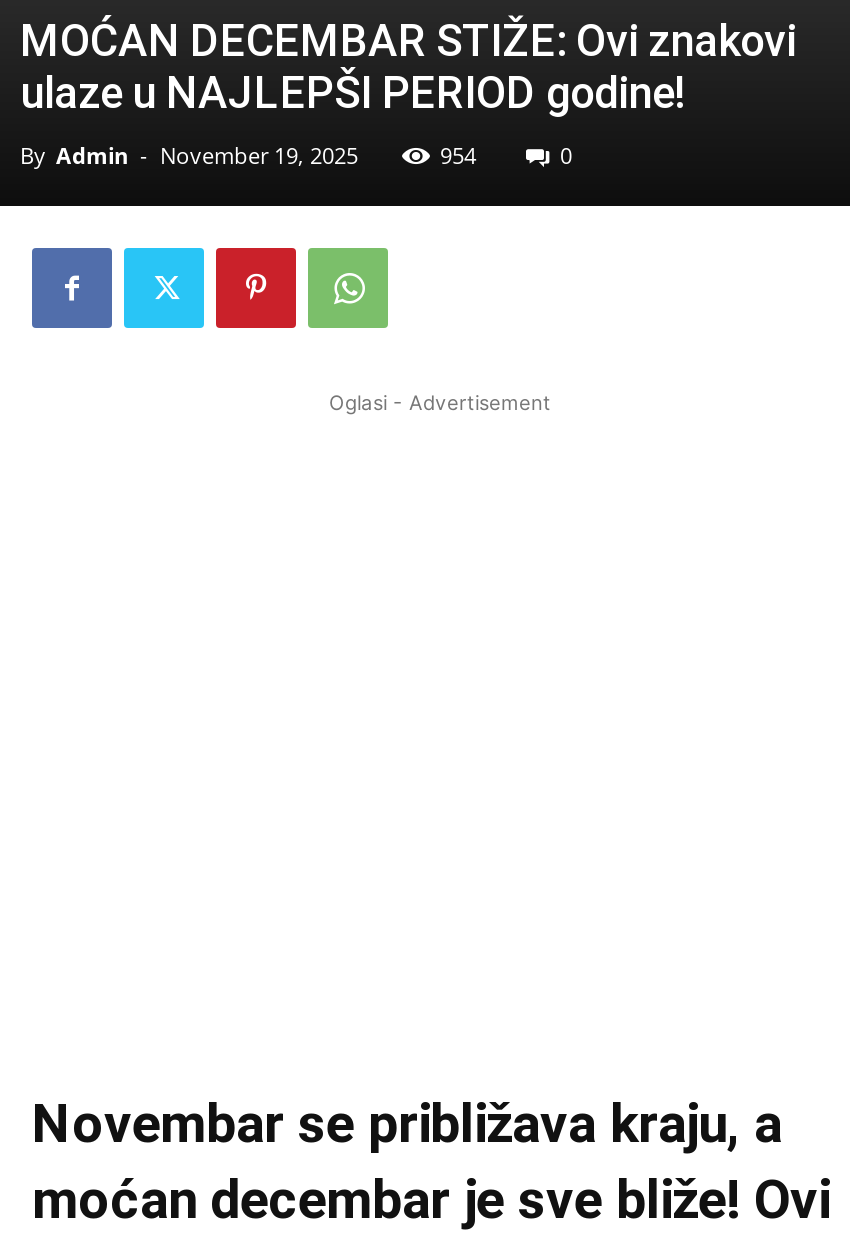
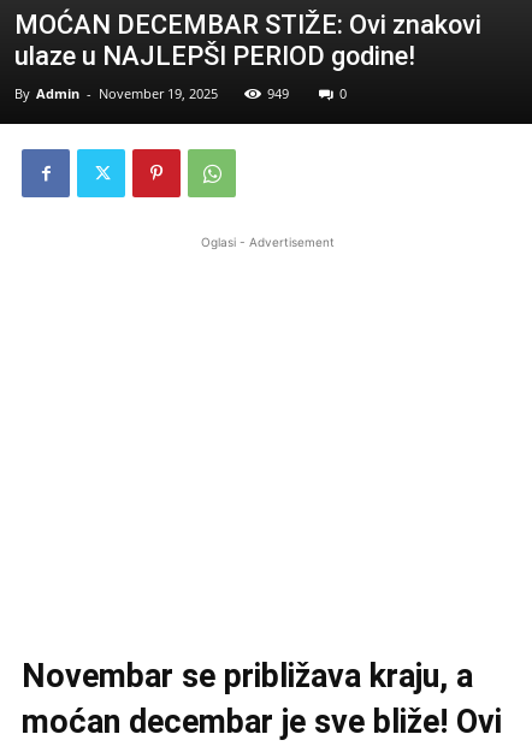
- 954
+ 949
